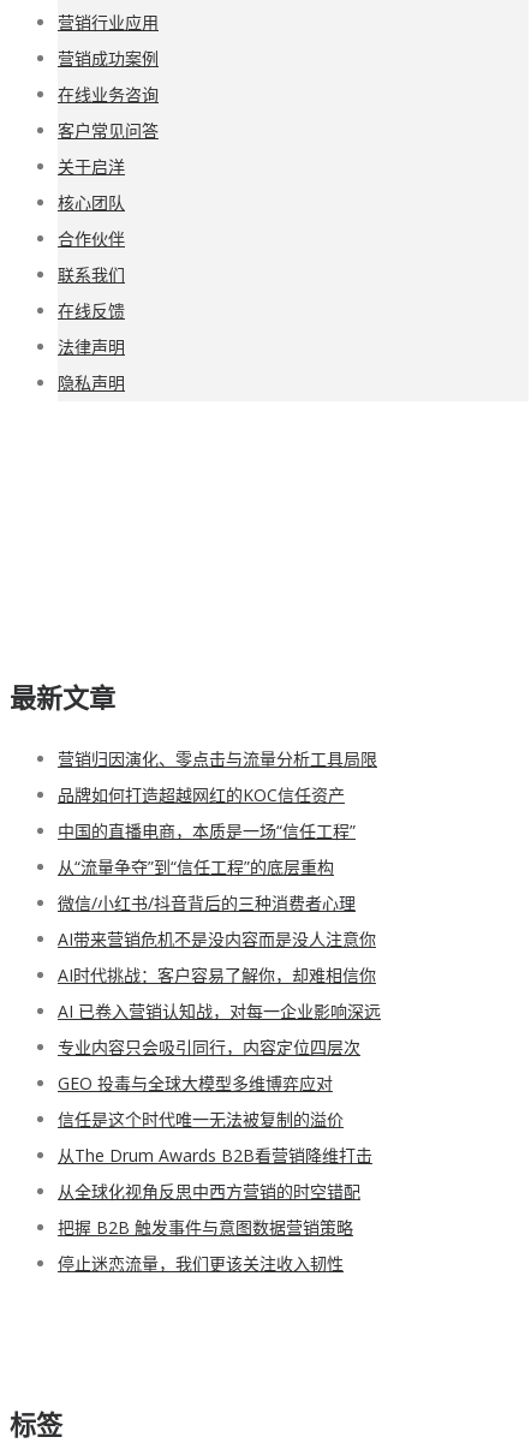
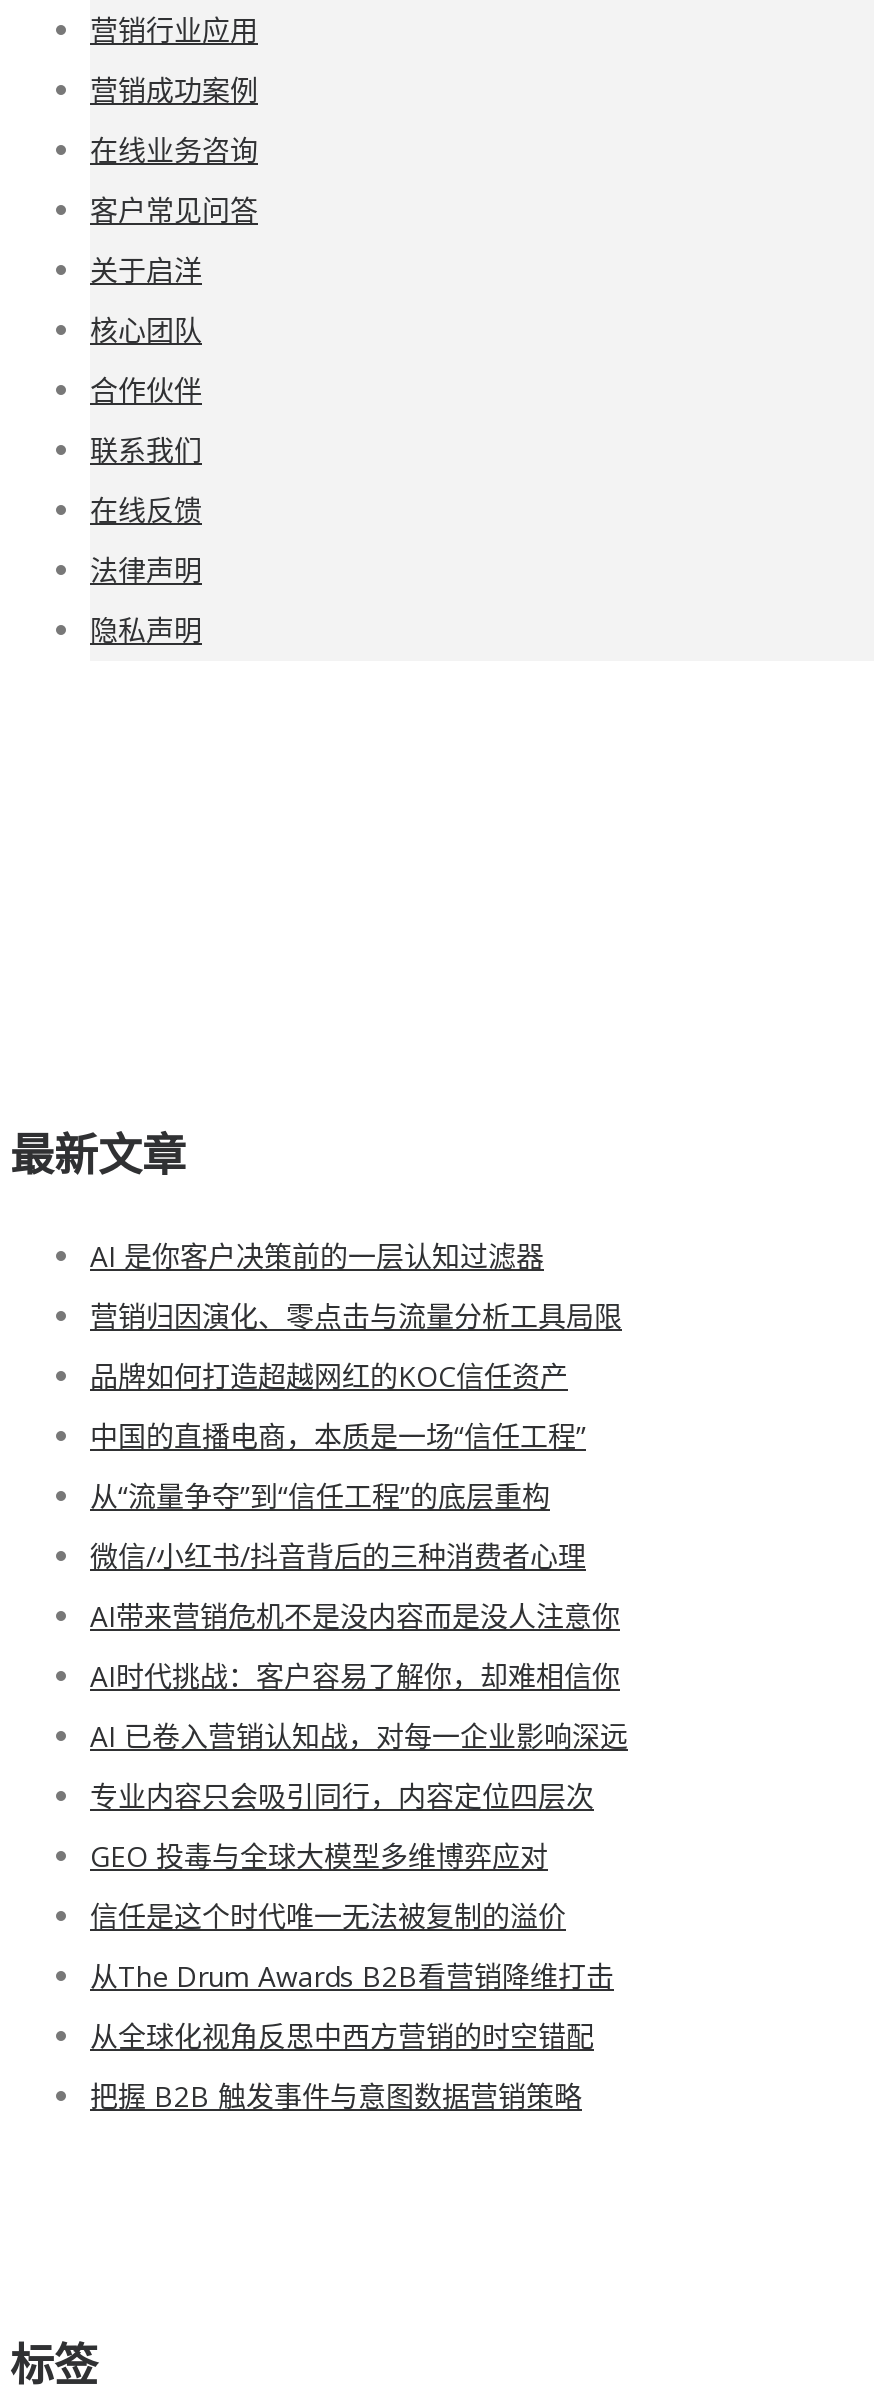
+ AI 是你客户决策前的一层认知过滤器

moved down: 营销归因演化、零点击与流量分析工具局限 | 品牌如何打造超越网红的KOC信任资产 | 中国的直播电商，本质是一场“信任工程” | ... | 从全球化视角反思中西方营销的时空错配 | 把握 B2B 触发事件与意图数据营销策略

- 停止迷恋流量，我们更该关注收入韧性
